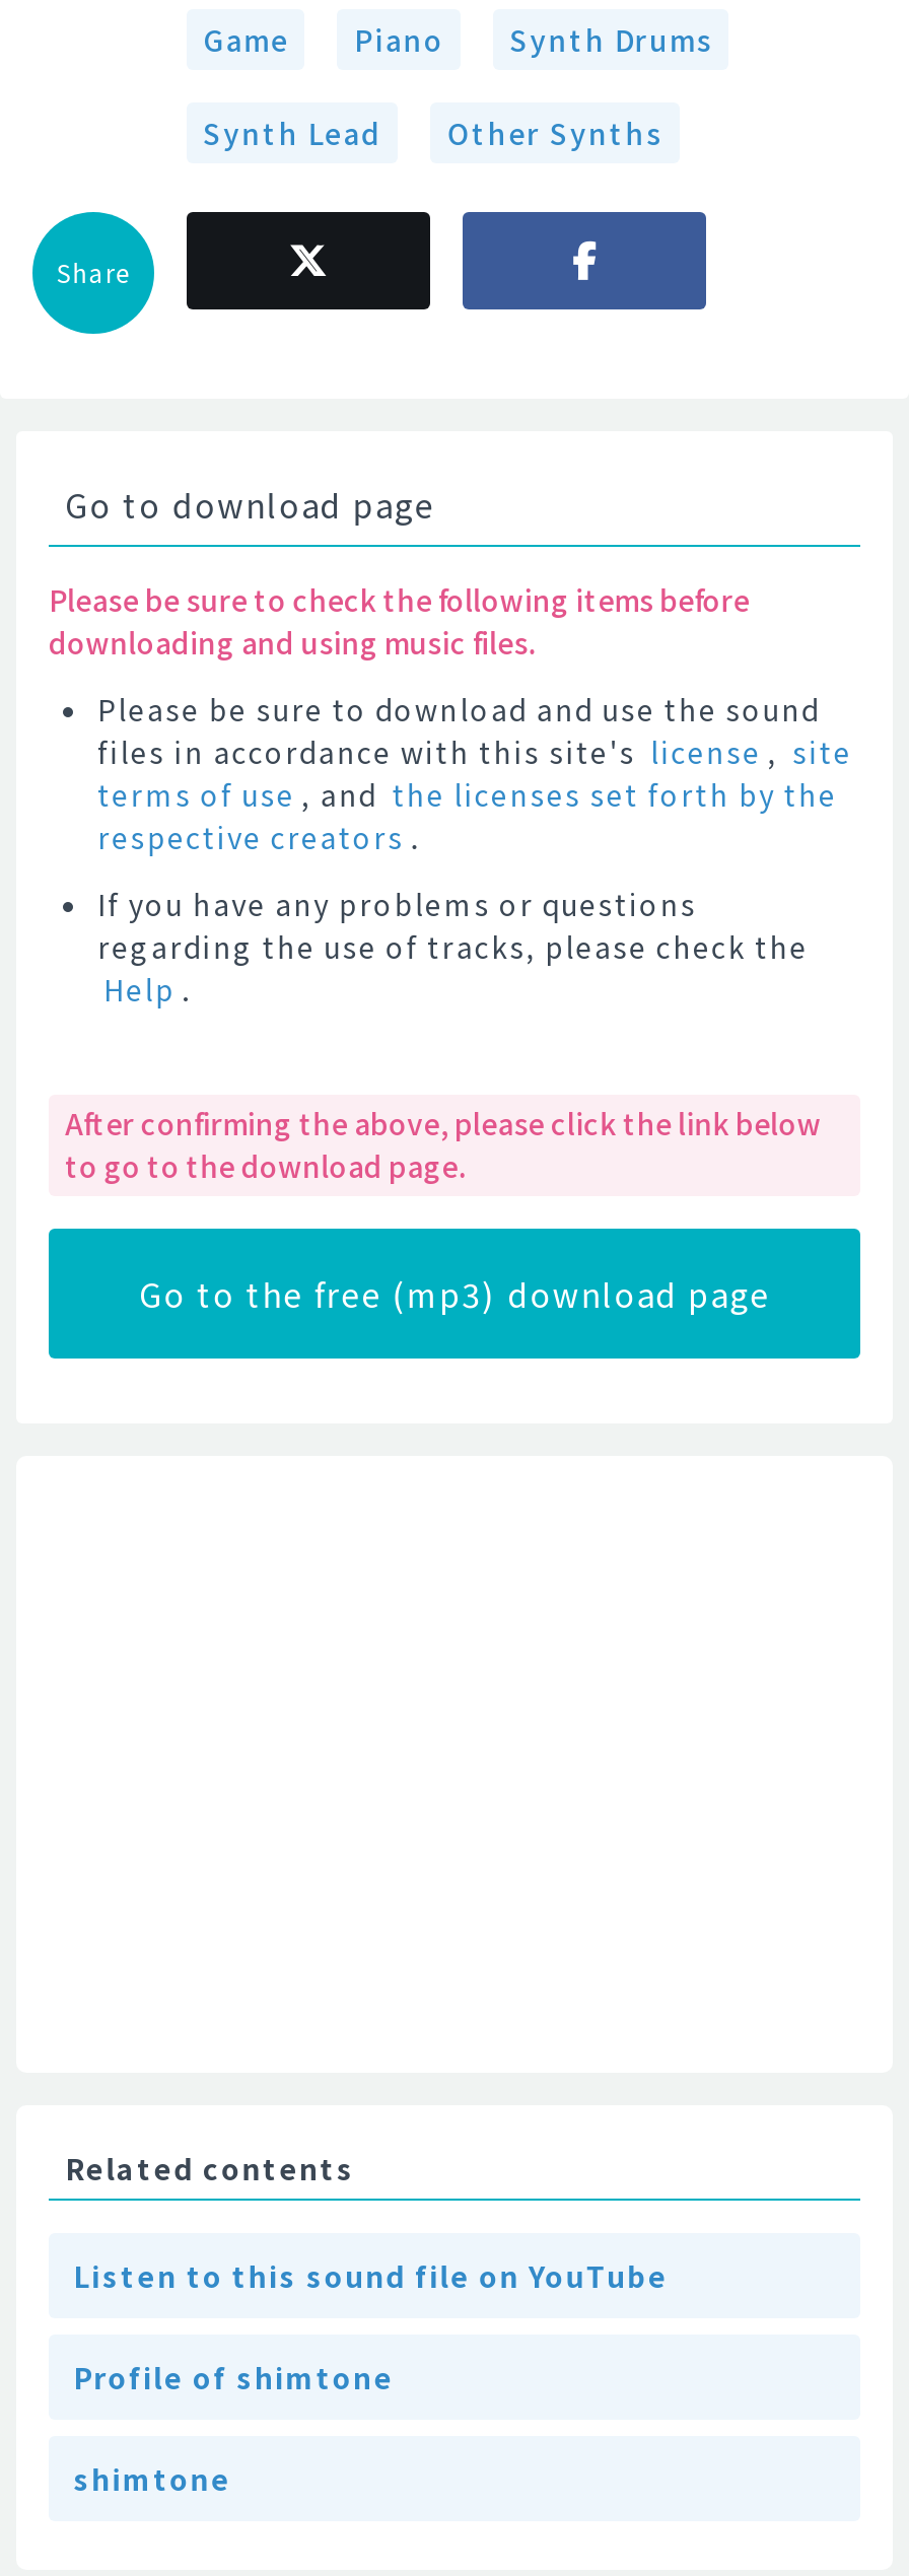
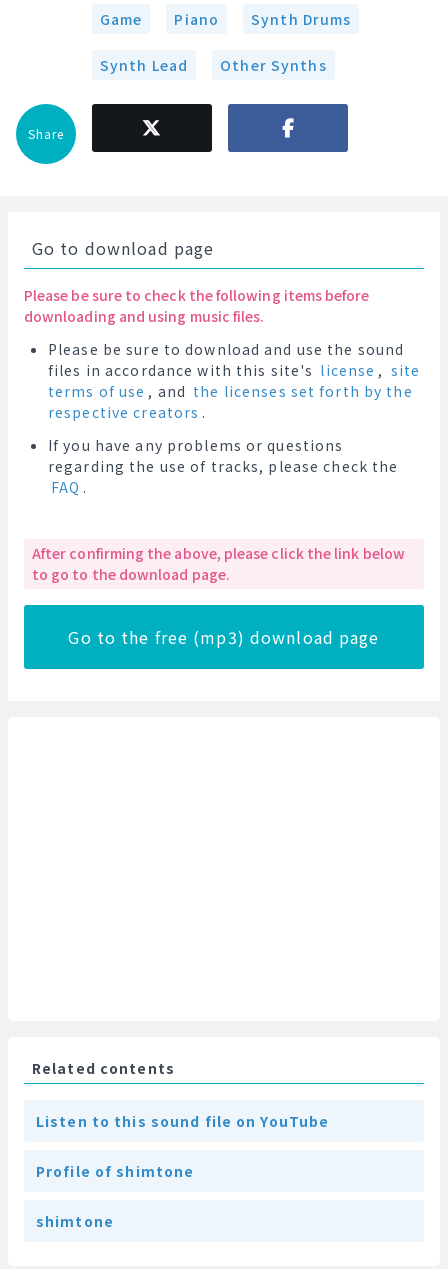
- Help .
+ FAQ .
